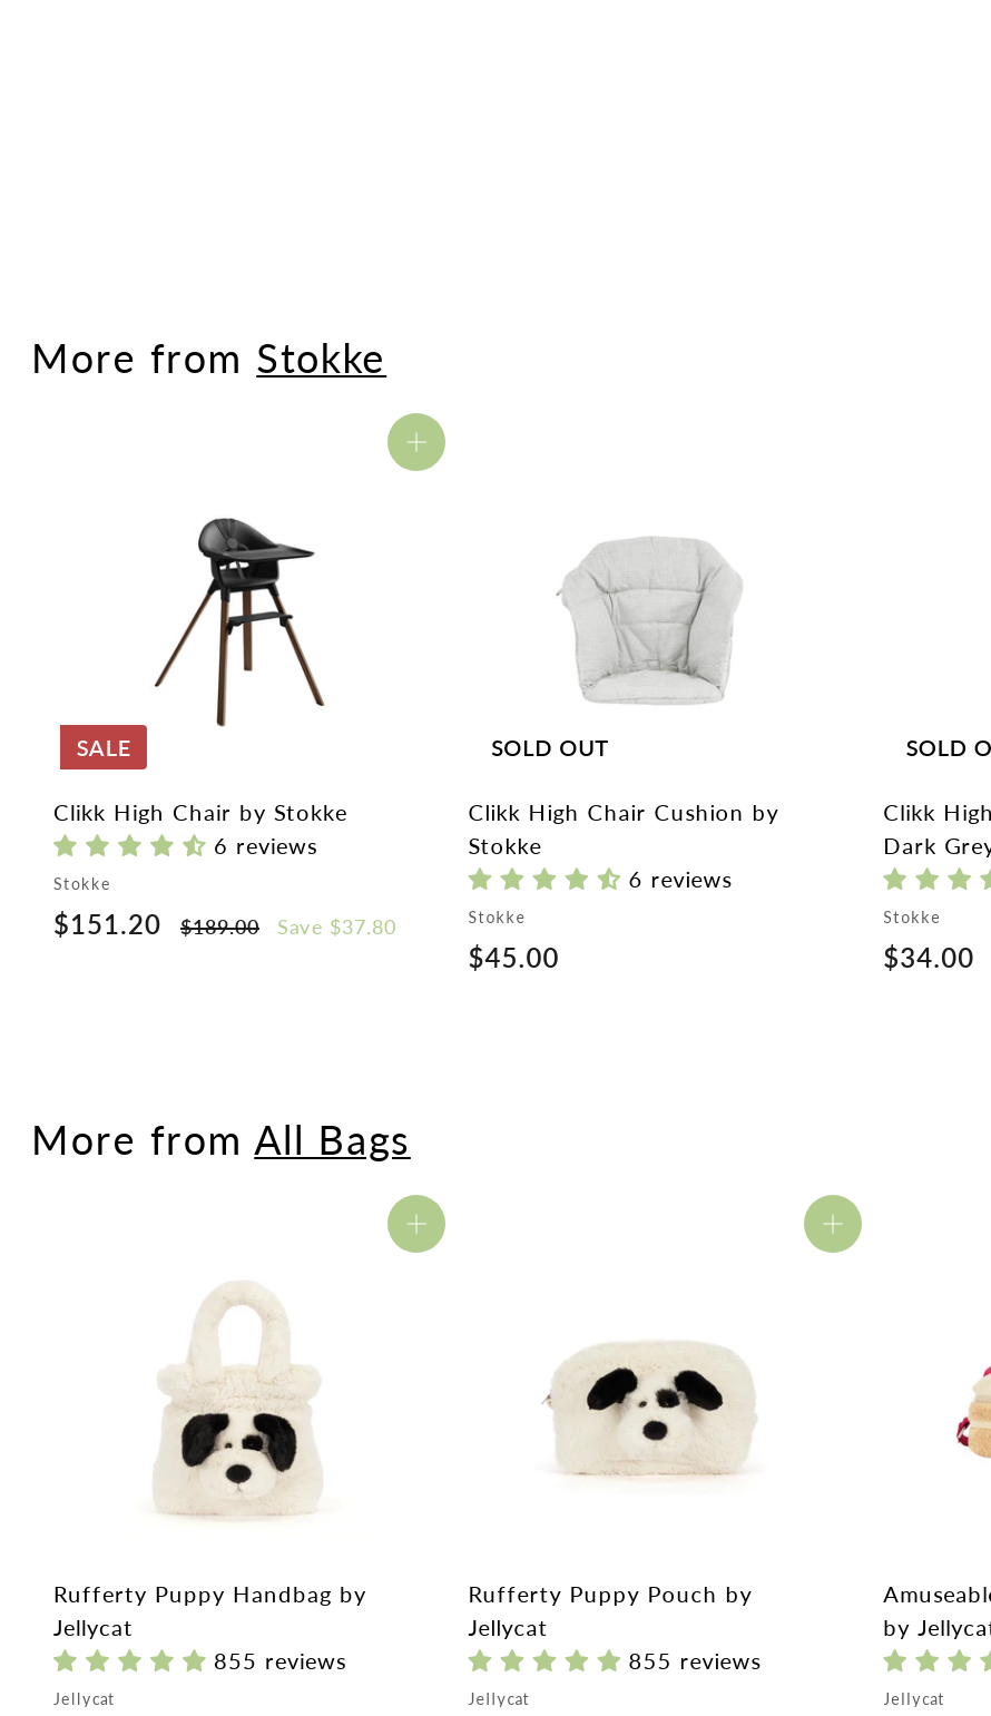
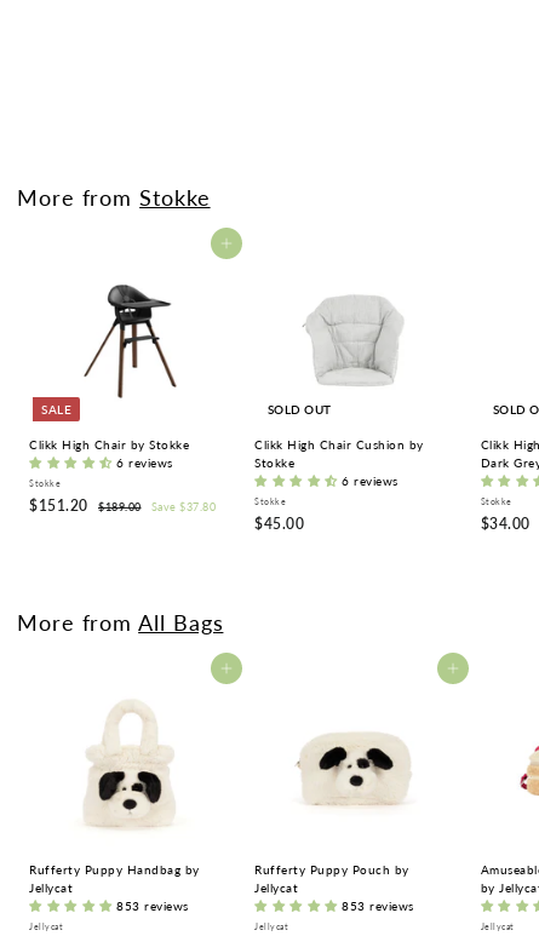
- 855 reviews
+ 853 reviews

- 855 reviews
+ 853 reviews
